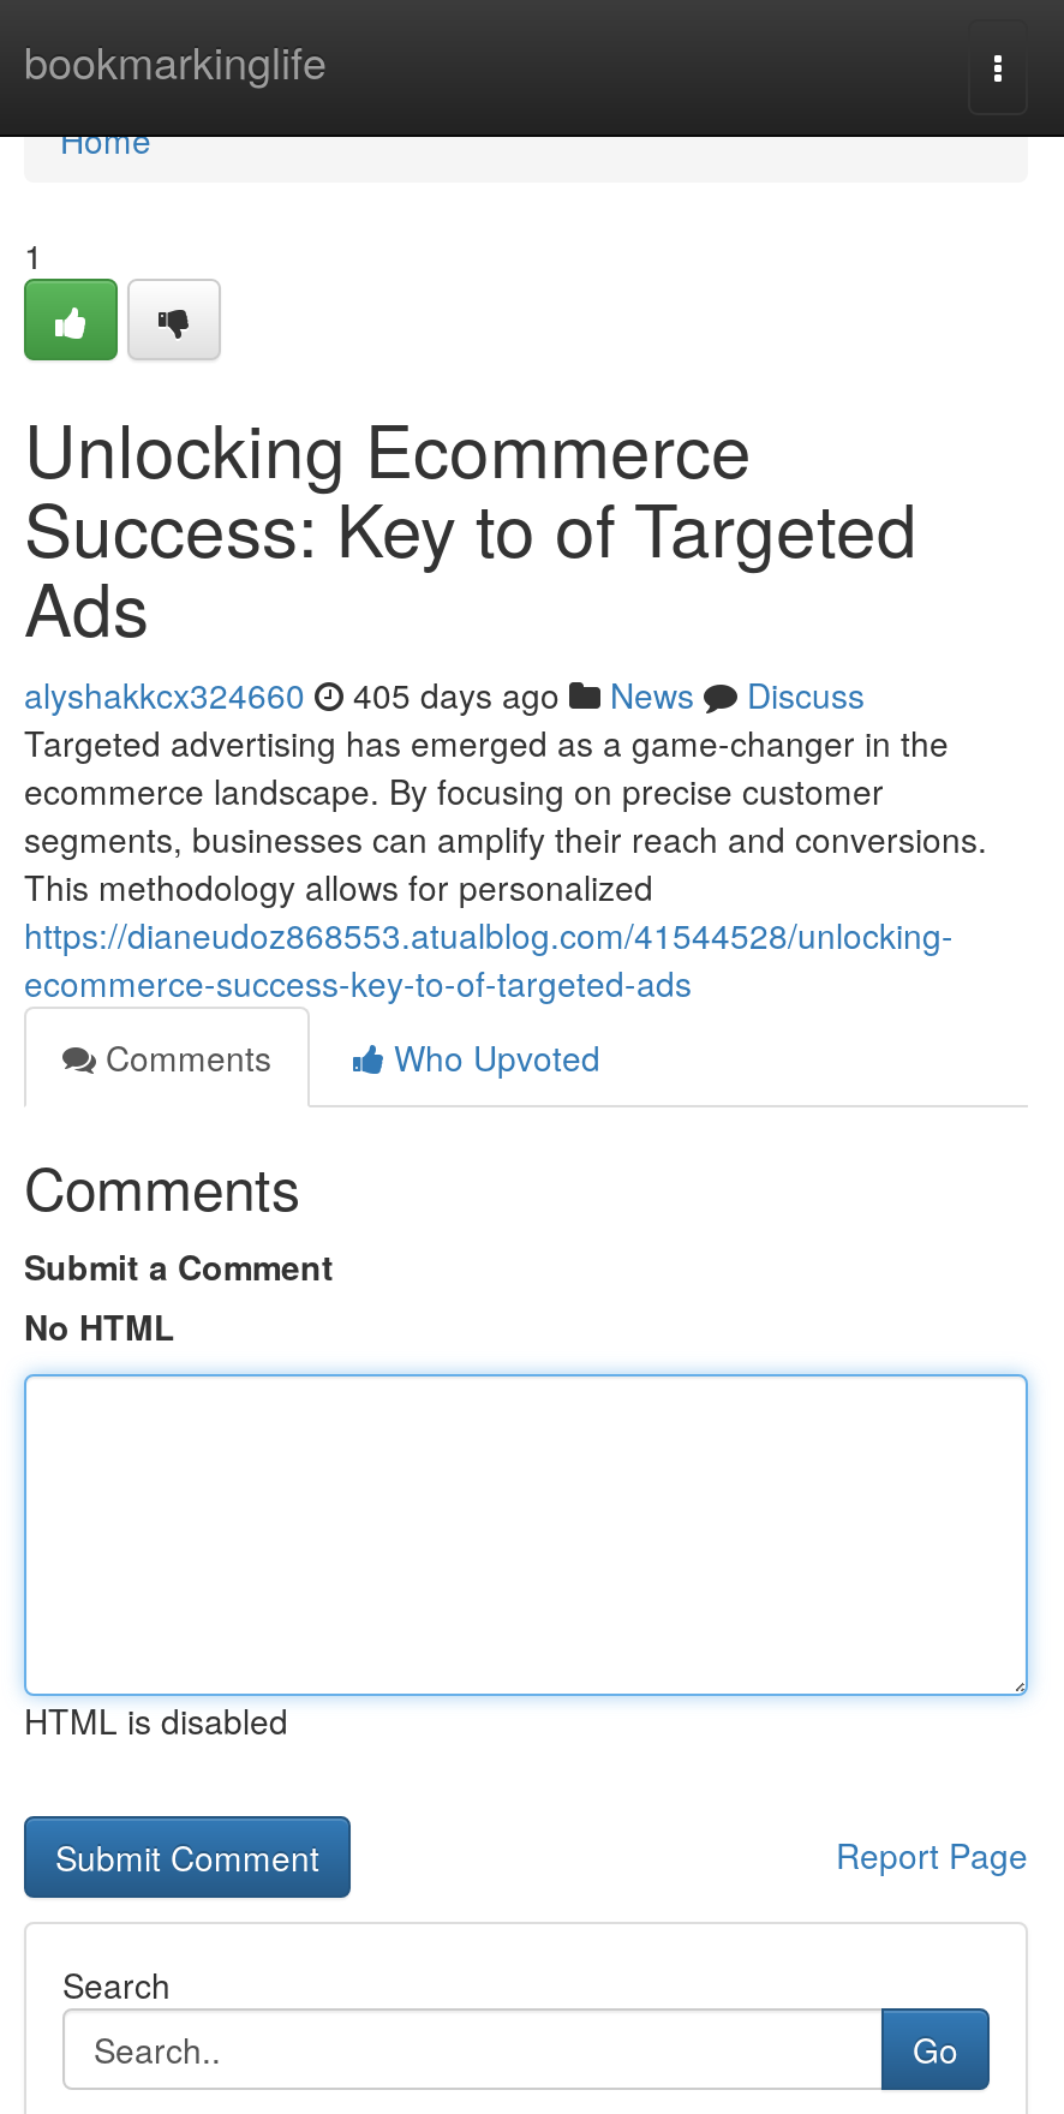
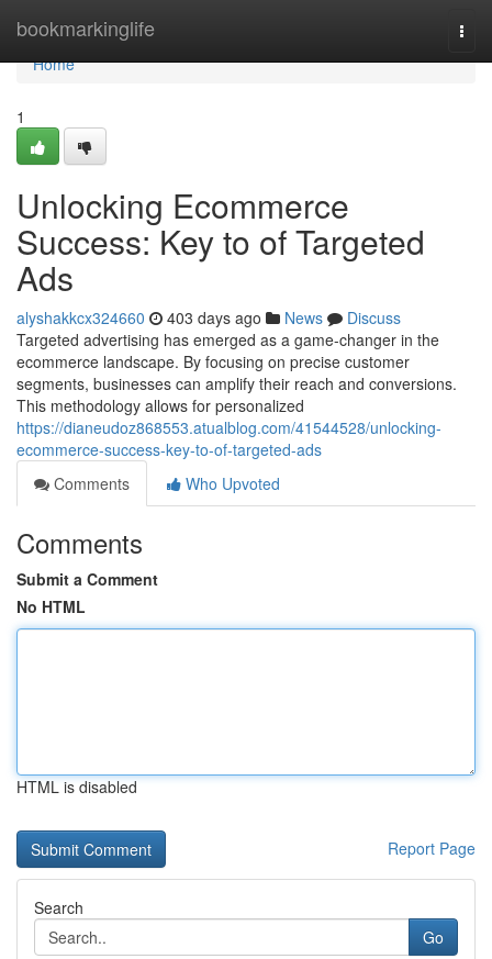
- alyshakkcx324660 405 days ago News Discuss
+ alyshakkcx324660 403 days ago News Discuss
